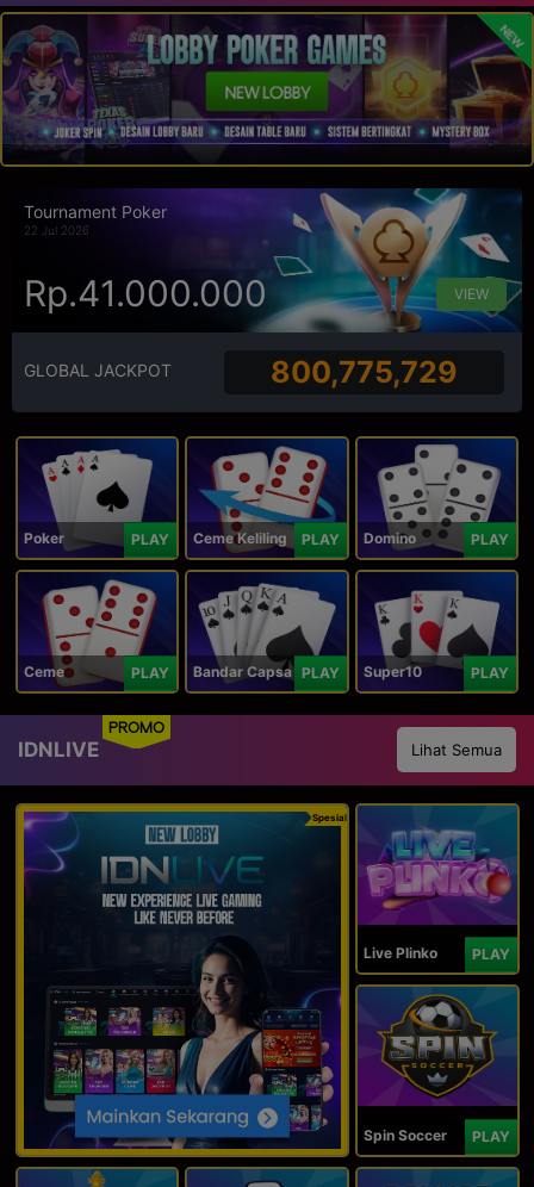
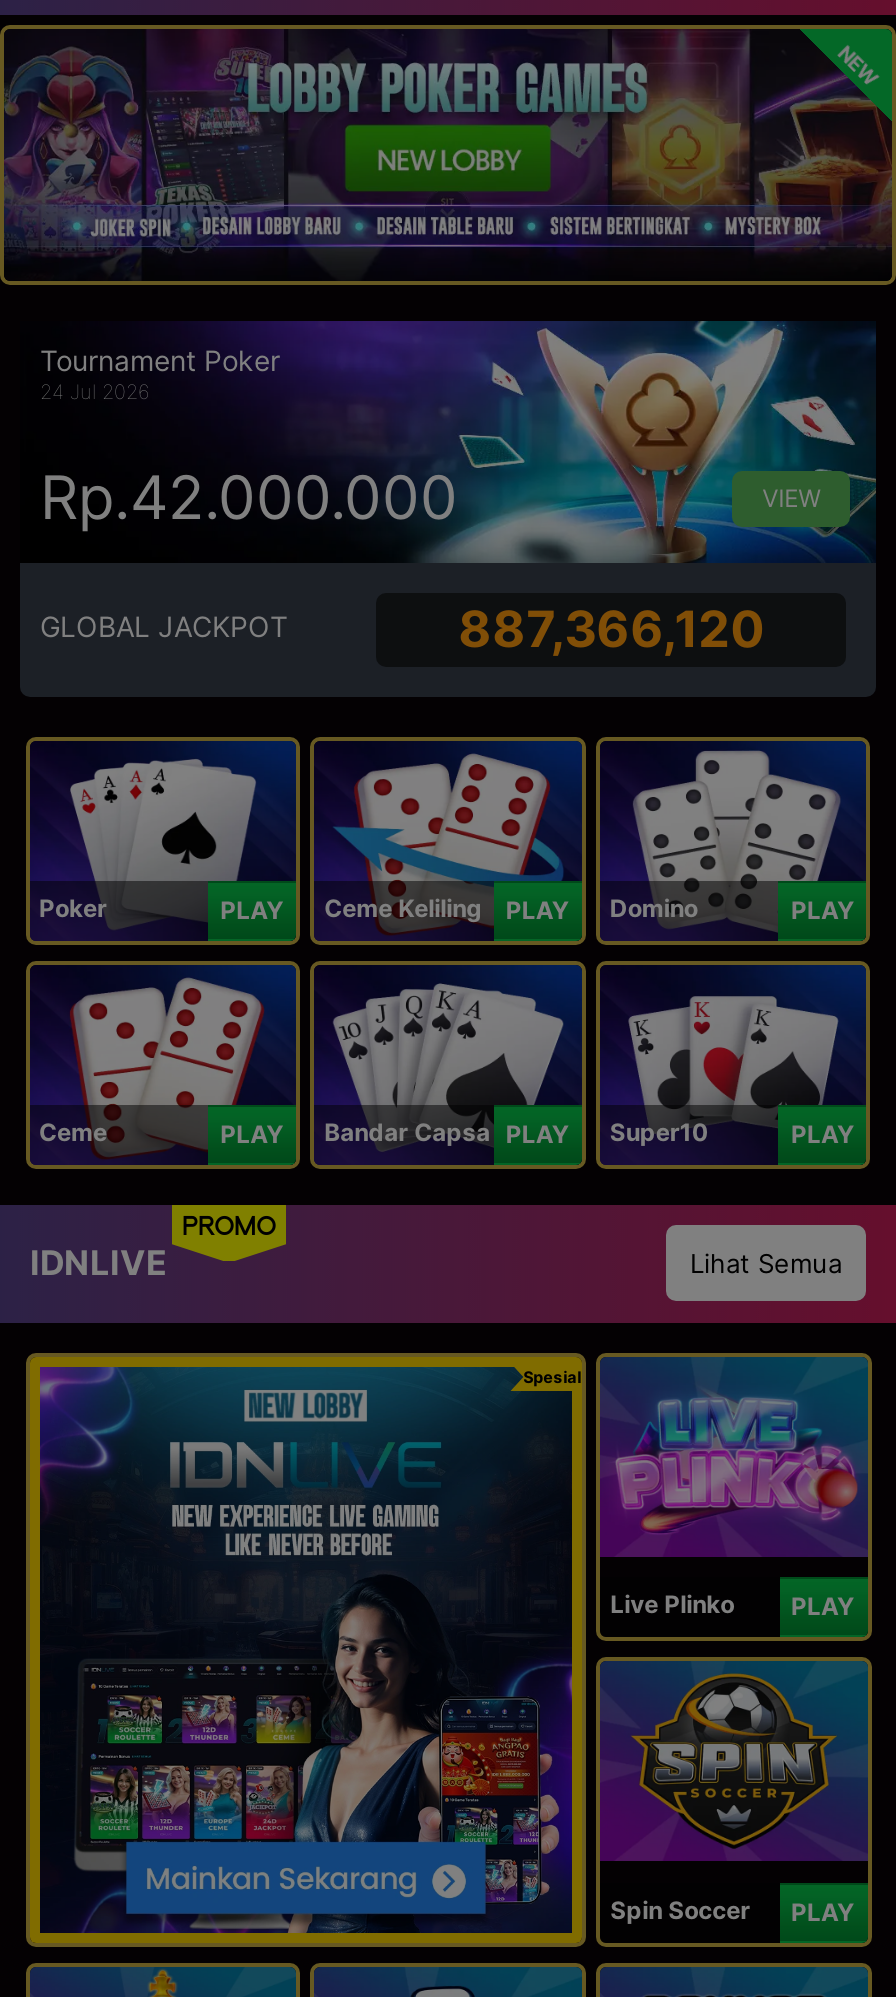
- 22 Jul 2026
+ 24 Jul 2026

- Rp.41.000.000
+ Rp.42.000.000

- 800,775,729
+ 887,366,120
